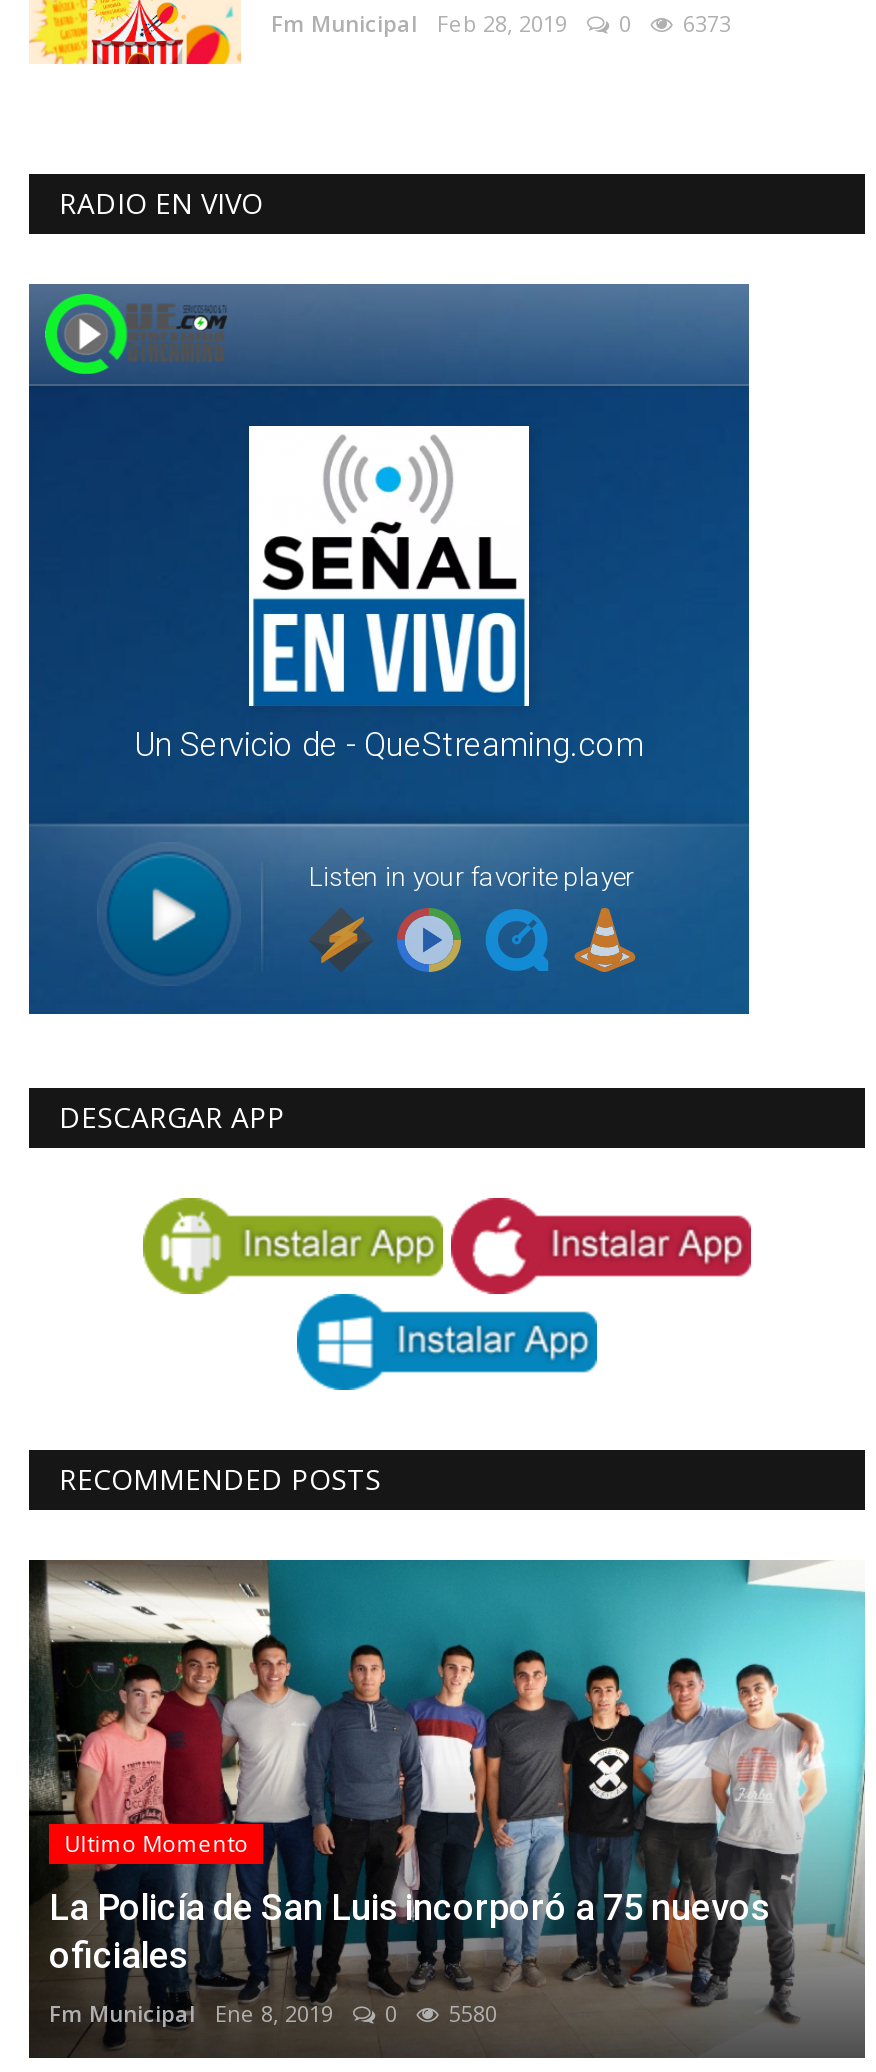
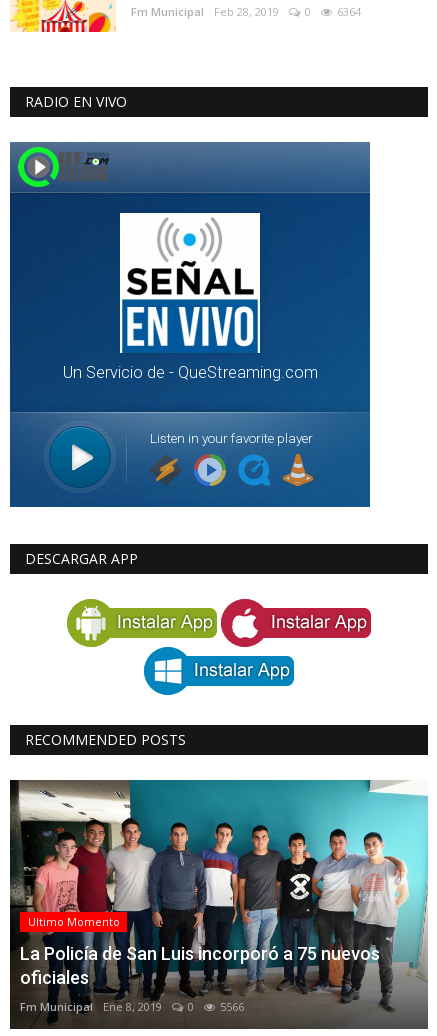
- Fm Municipal Feb 28, 2019 0 6373
+ Fm Municipal Feb 28, 2019 0 6364

- Fm Municipal Ene 8, 2019 0 5580
+ Fm Municipal Ene 8, 2019 0 5566
